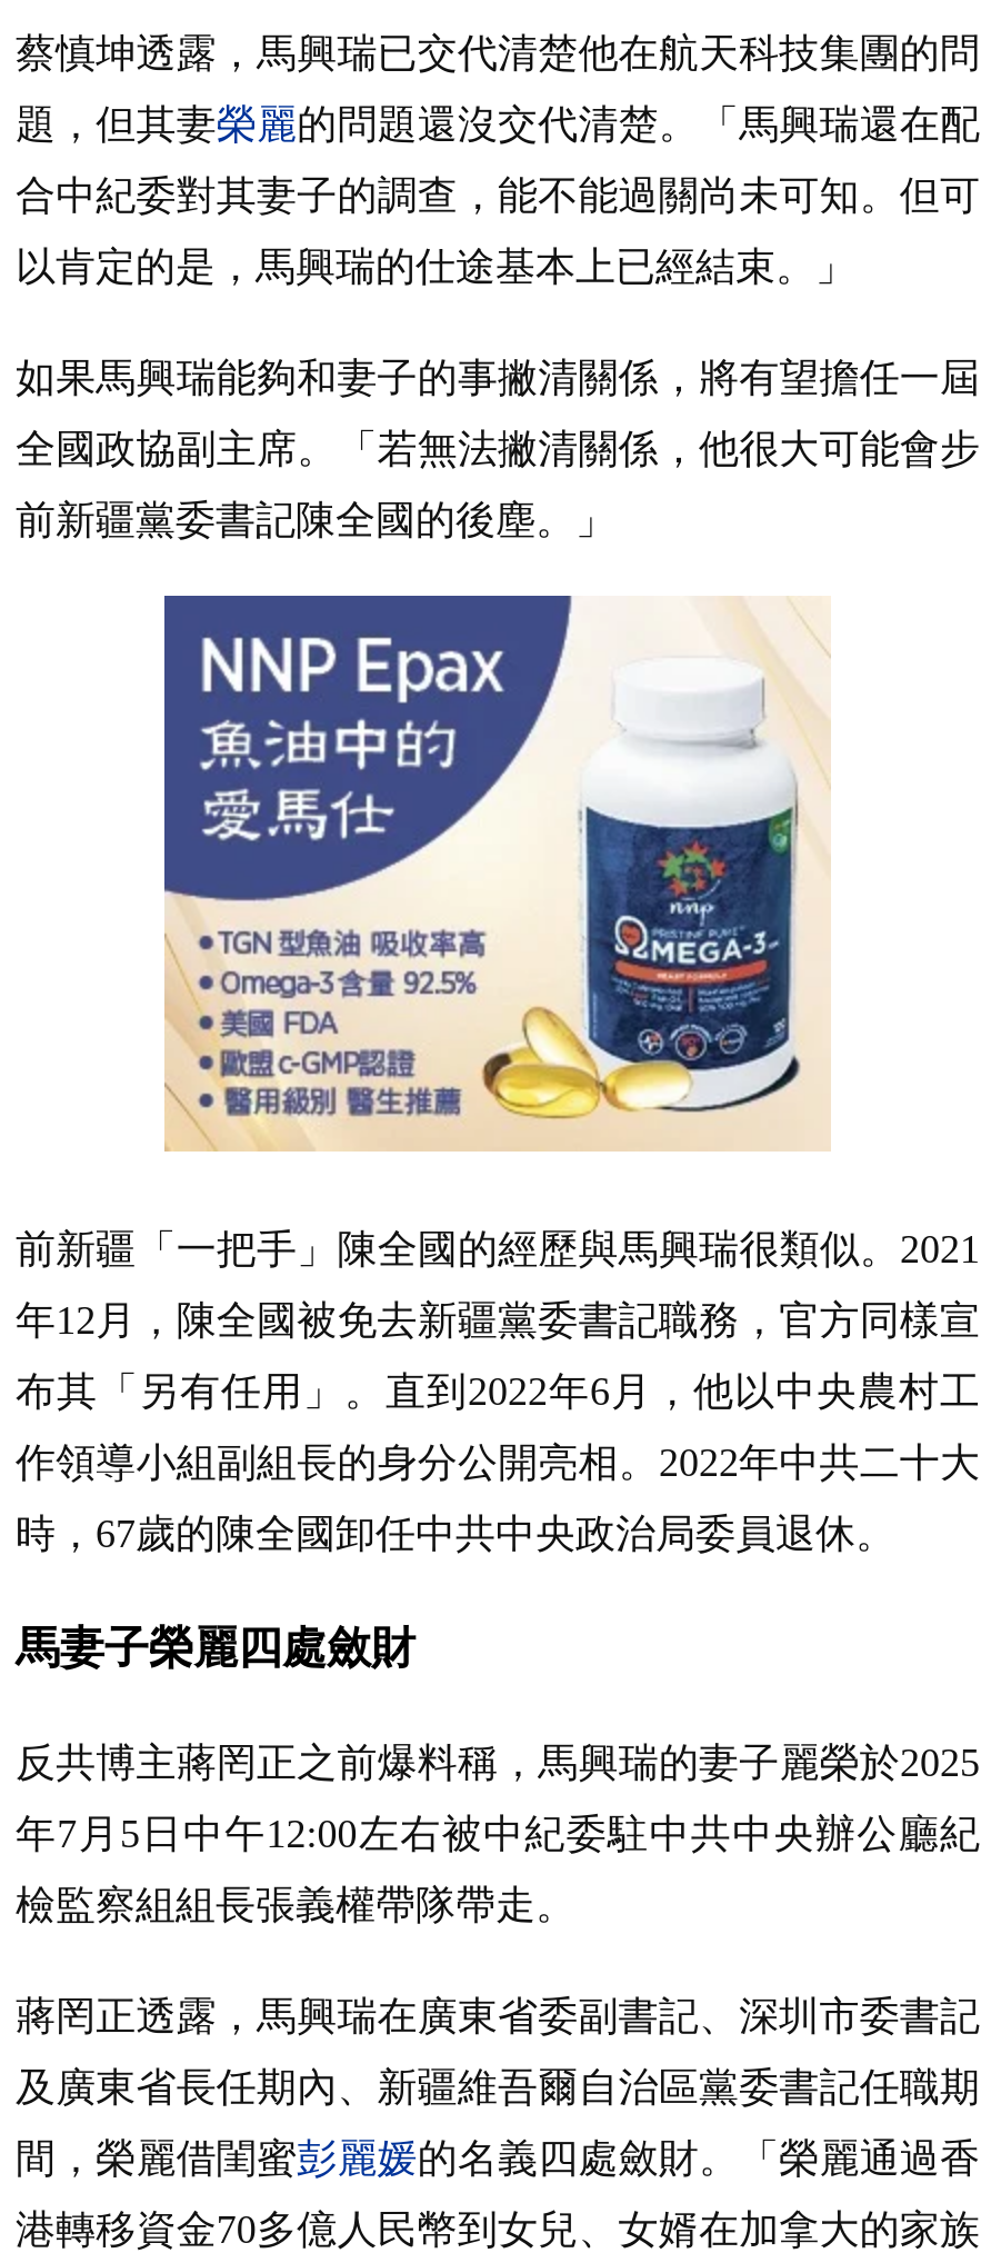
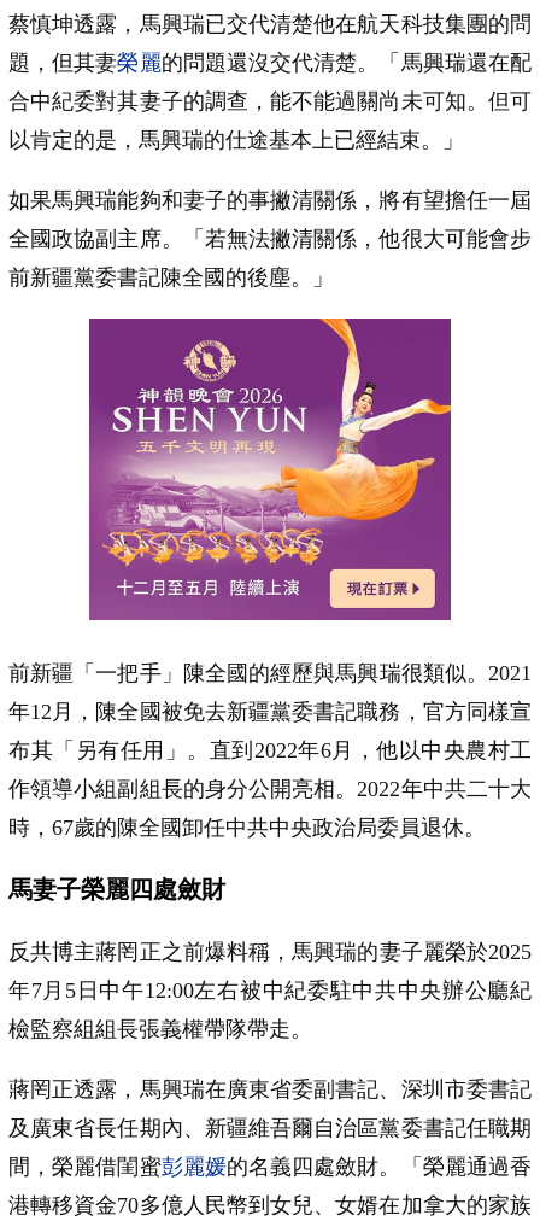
- [image]
+ [image]
